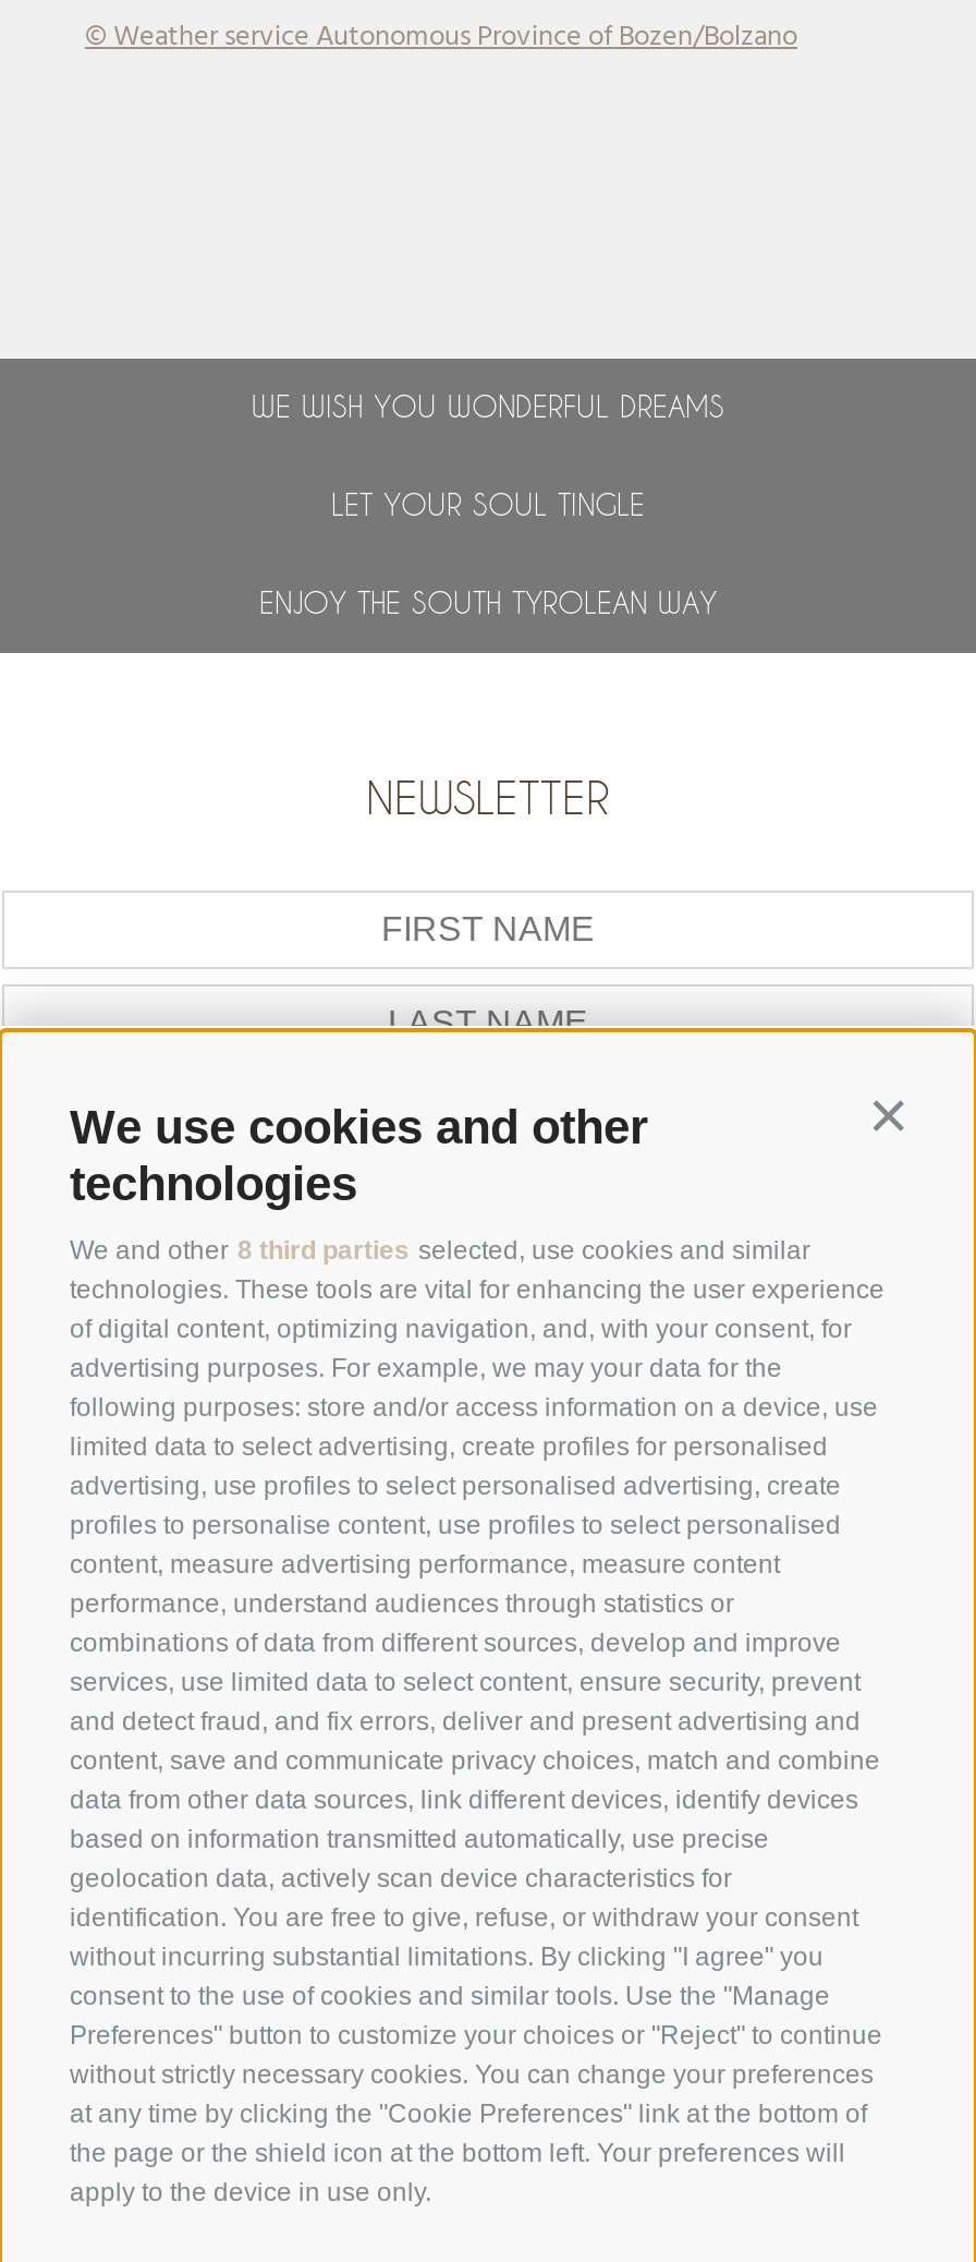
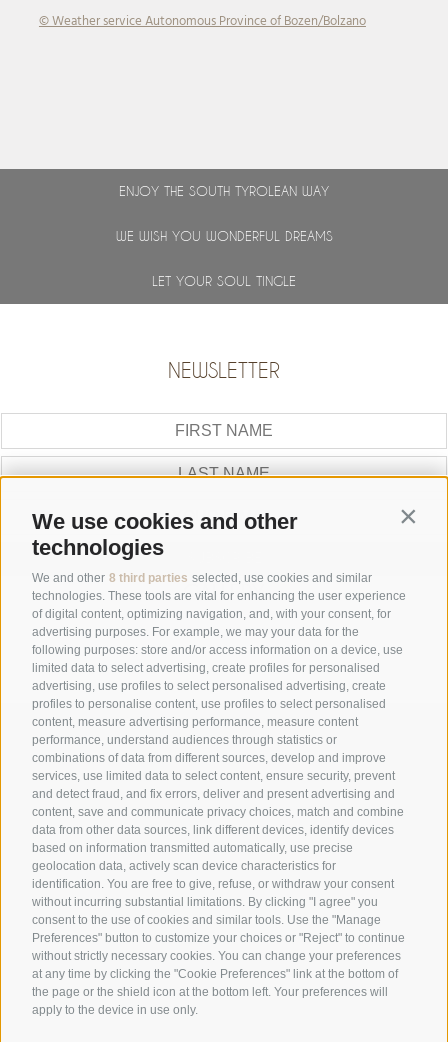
moved down: WE WISH YOU WONDERFUL DREAMS | LET YOUR SOUL TINGLE

moved up: ENJOY THE SOUTH TYROLEAN WAY
